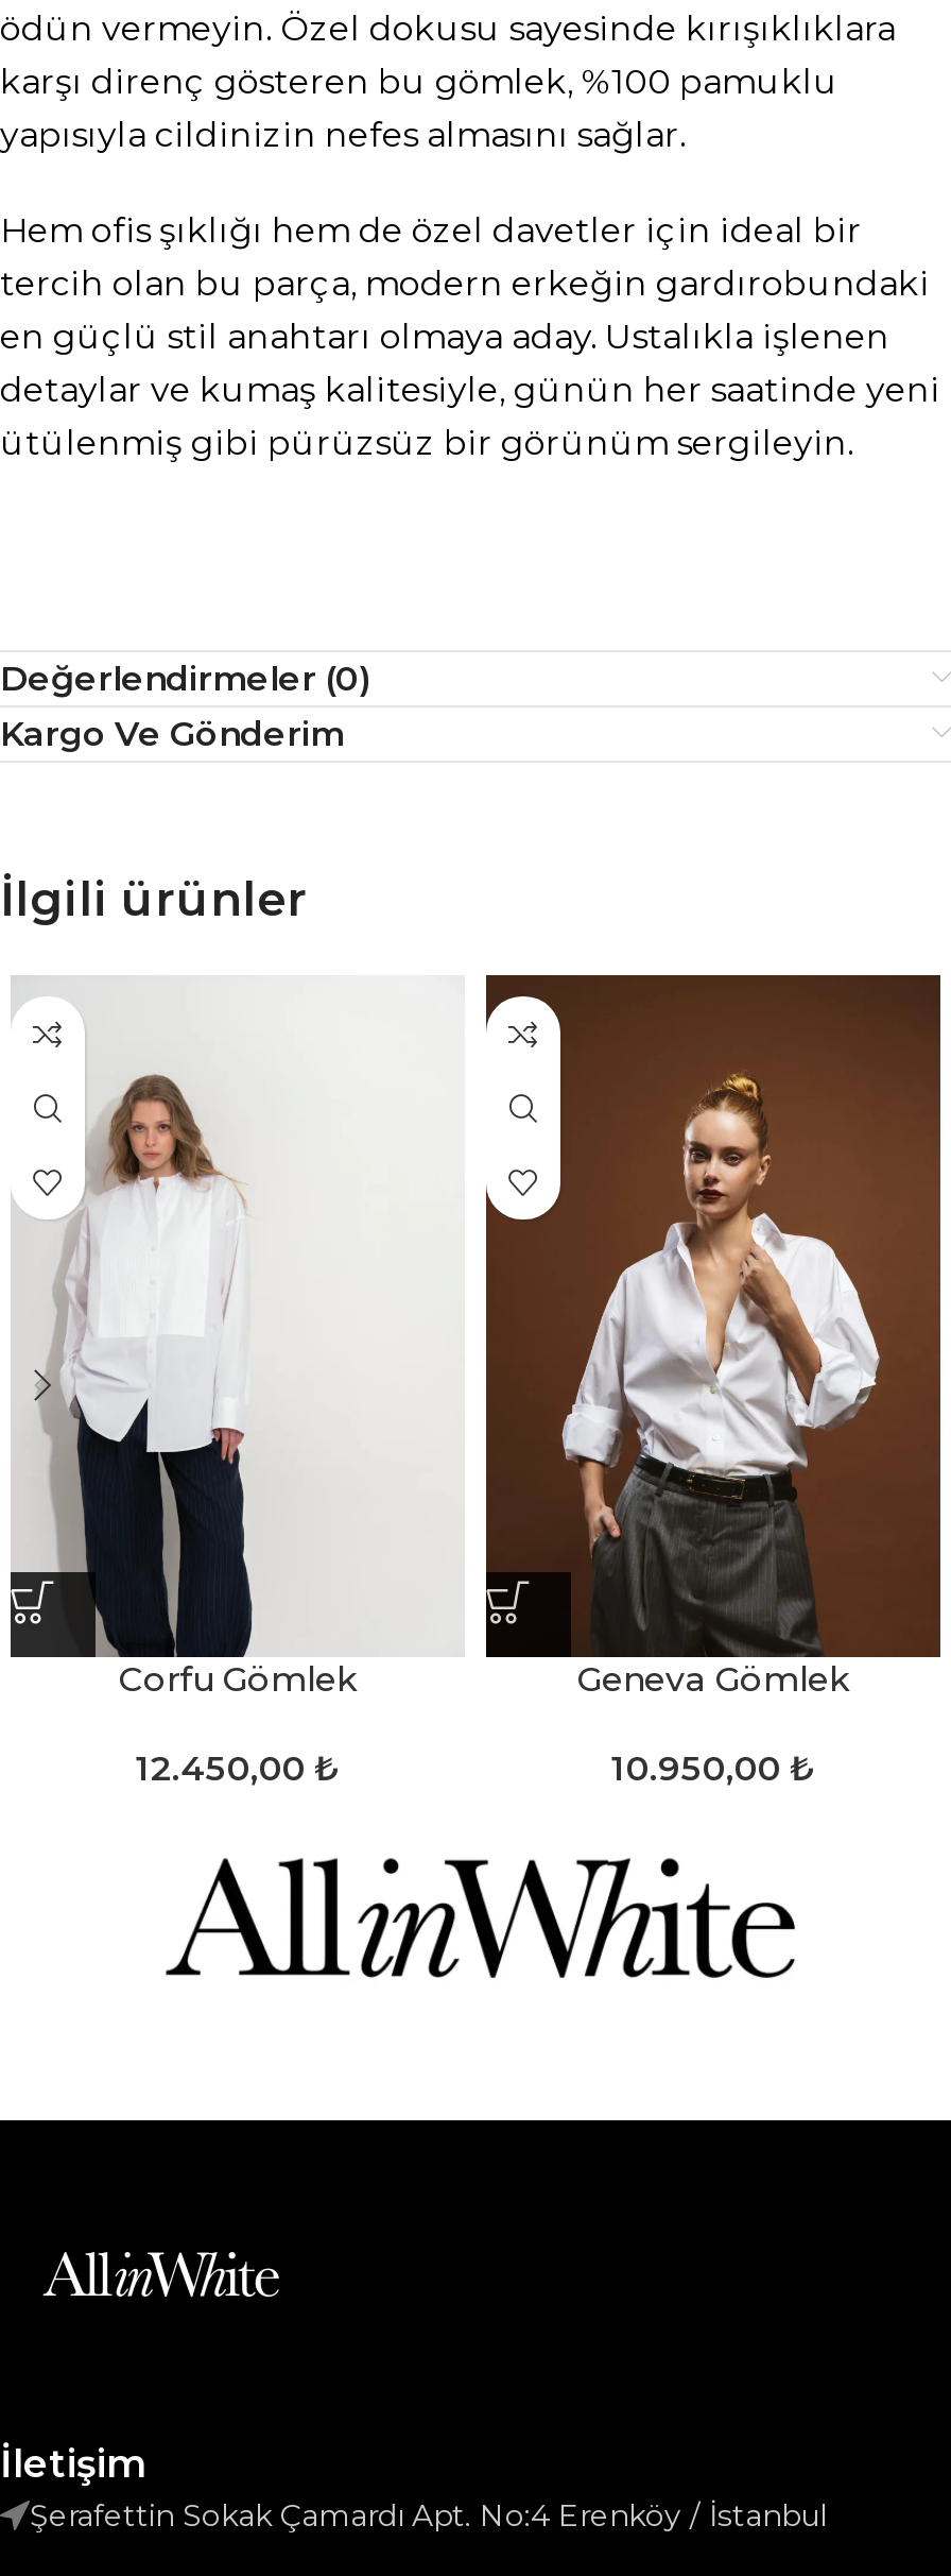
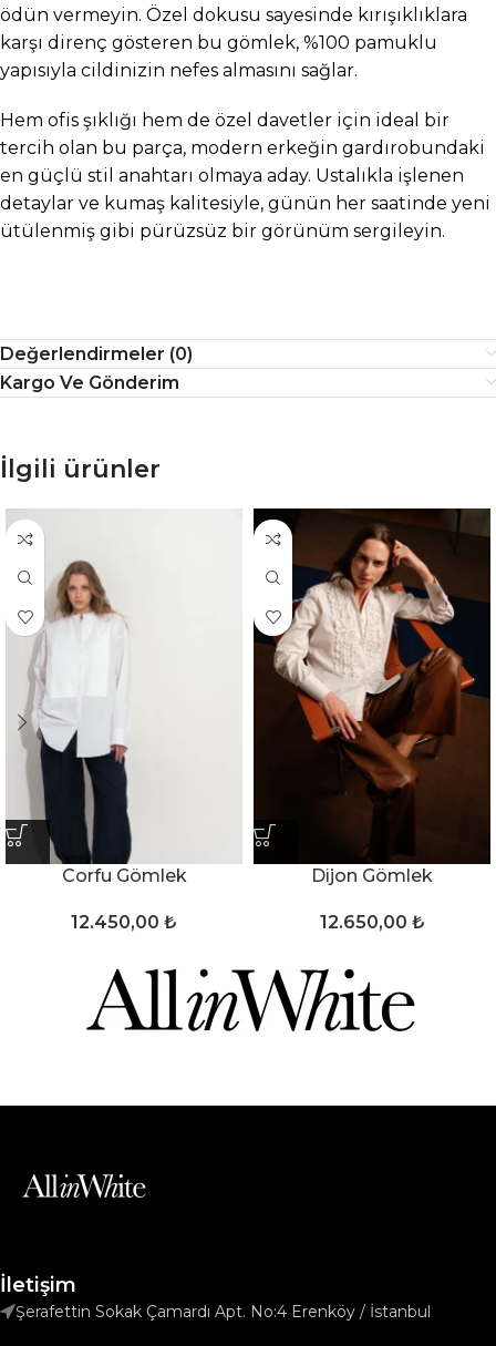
- [image]
- Geneva Gömlek
+ [image]
+ Dijon Gömlek

- 10.950,00 ₺
+ 12.650,00 ₺
